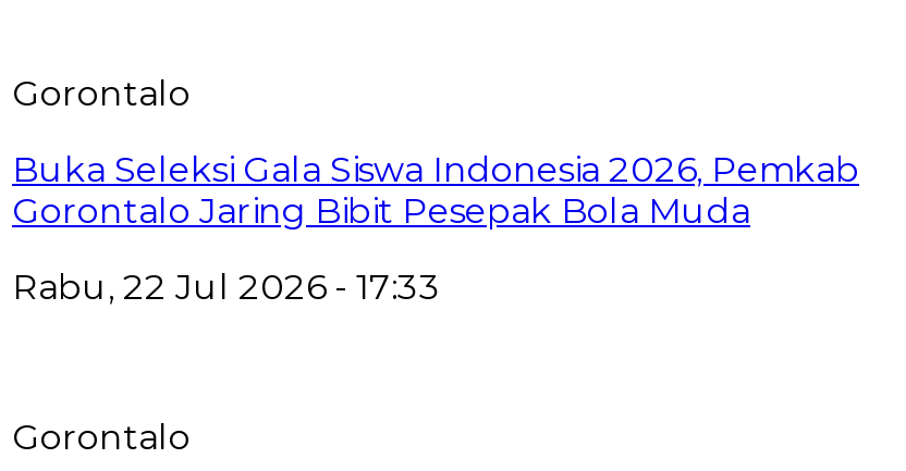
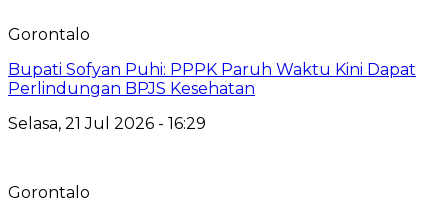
- Buka Seleksi Gala Siswa Indonesia 2026, Pemkab
- Gorontalo Jaring Bibit Pesepak Bola Muda
+ Bupati Sofyan Puhi: PPPK Paruh Waktu Kini Dapat
+ Perlindungan BPJS Kesehatan

- Rabu, 22 Jul 2026 - 17:33
+ Selasa, 21 Jul 2026 - 16:29
